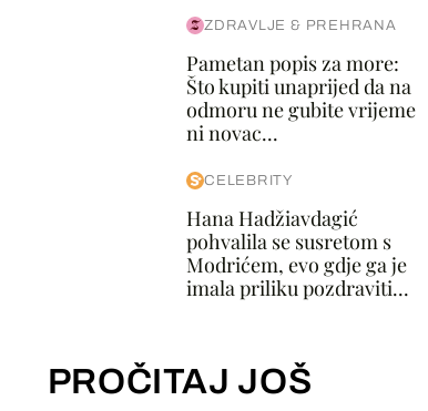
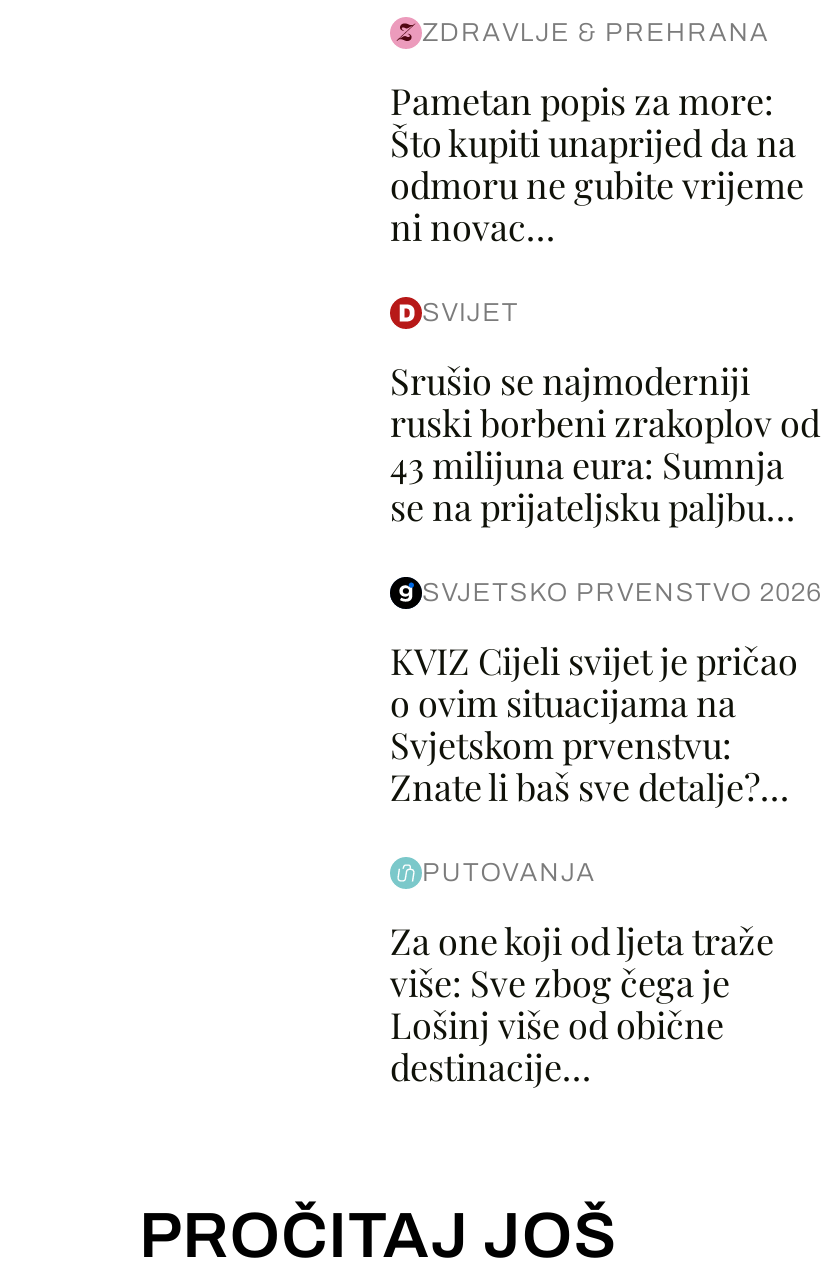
- CELEBRITY
- Hana Hadžiavdagić
- pohvalila se susretom s
- Modrićem, evo gdje ga je
- imala priliku pozdraviti...
+ SVIJET
+ Srušio se najmoderniji
+ ruski borbeni zrakoplov od
+ 43 milijuna eura: Sumnja
+ se na prijateljsku paljbu...
+ SVJETSKO PRVENSTVO 2026
+ KVIZ Cijeli svijet je pričao
+ o ovim situacijama na
+ Svjetskom prvenstvu:
+ Znate li baš sve detalje?...
+ PUTOVANJA
+ Za one koji od ljeta traže
+ više: Sve zbog čega je
+ Lošinj više od obične
+ destinacije...
